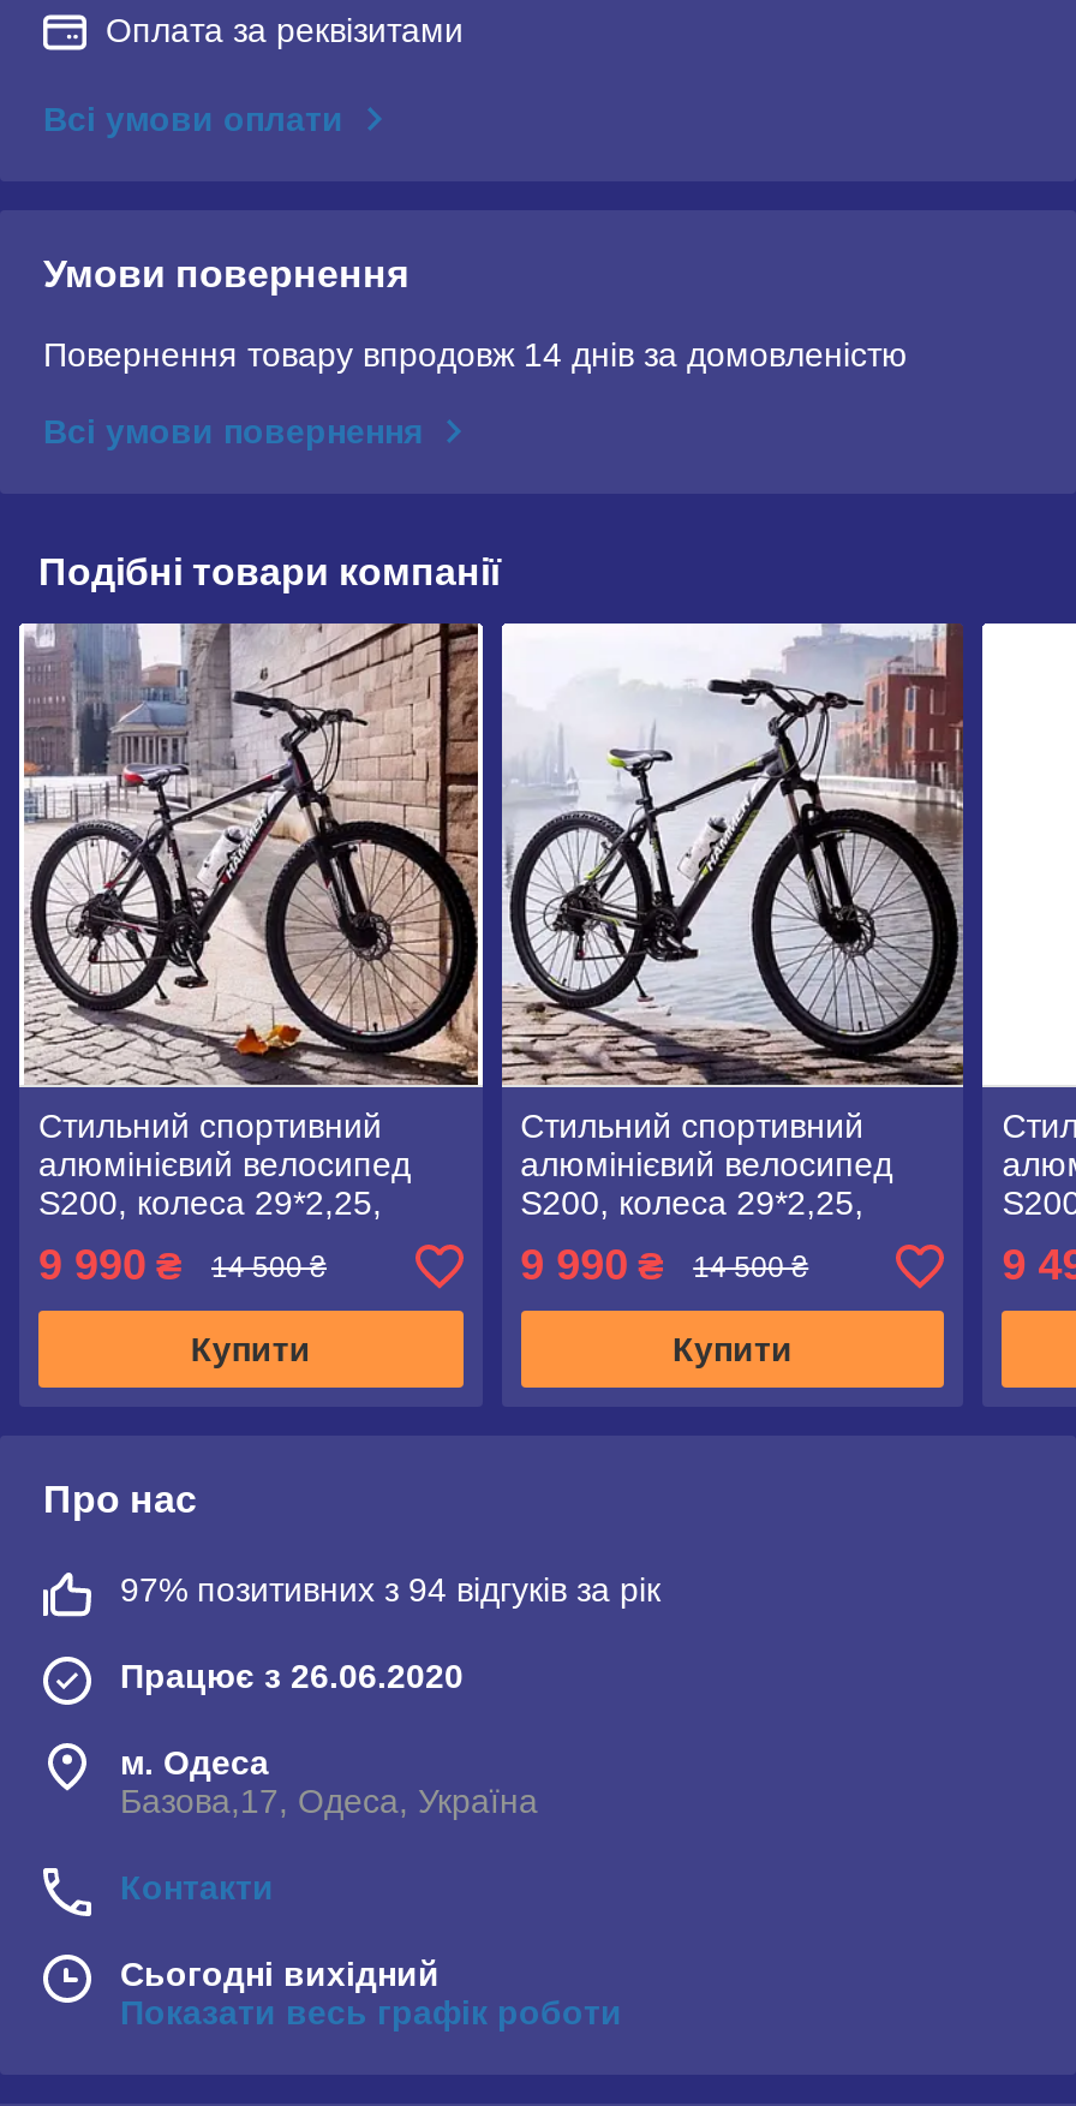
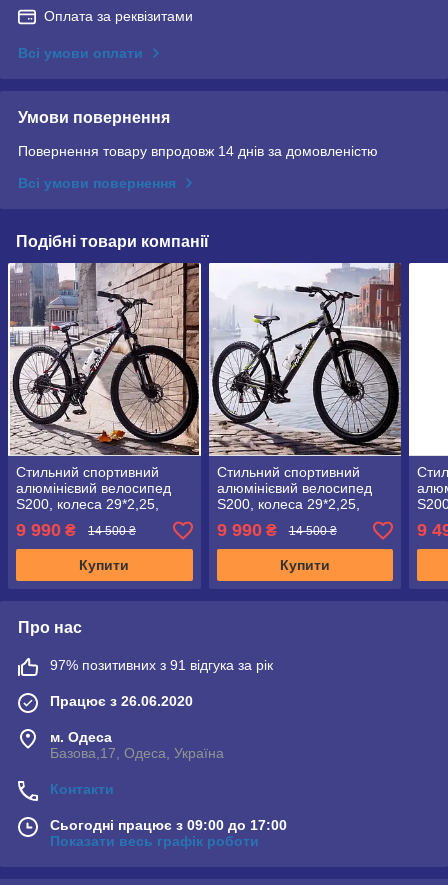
- 97% позитивних з 94 відгуків за рік
+ 97% позитивних з 91 відгука за рік

- Сьогодні вихідний
+ Сьогодні працює з 09:00 до 17:00
